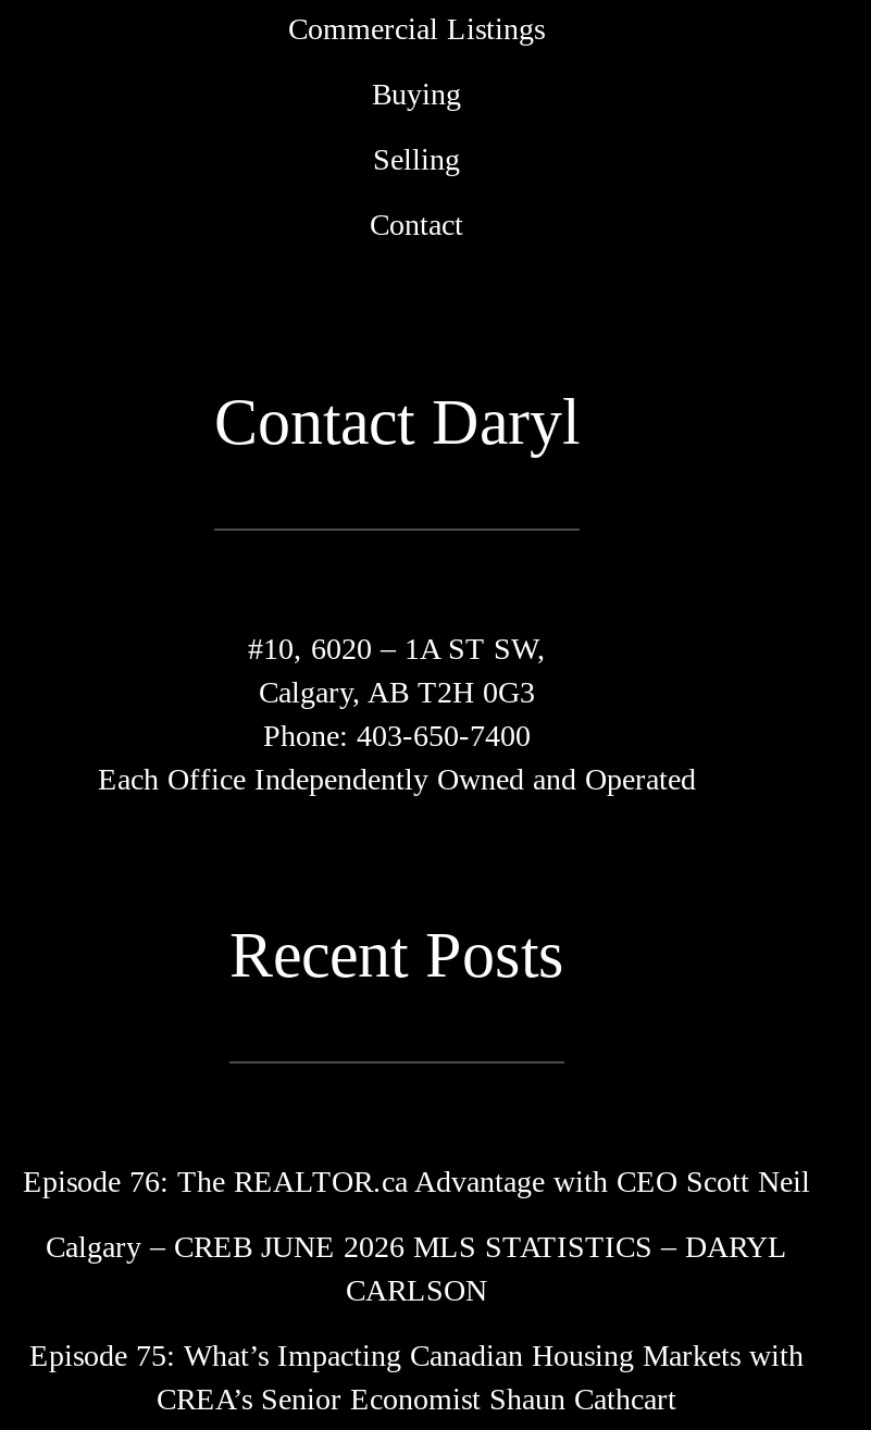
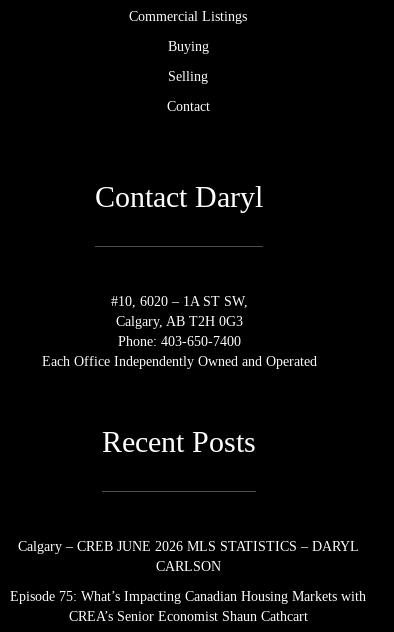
- Episode 76: The REALTOR.ca Advantage with CEO Scott Neil
